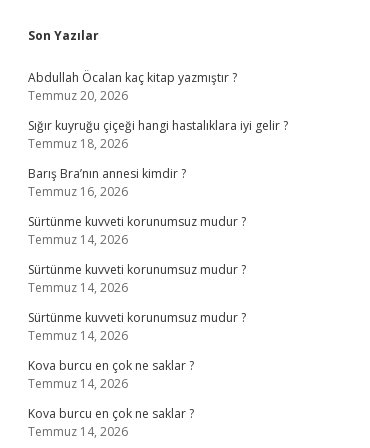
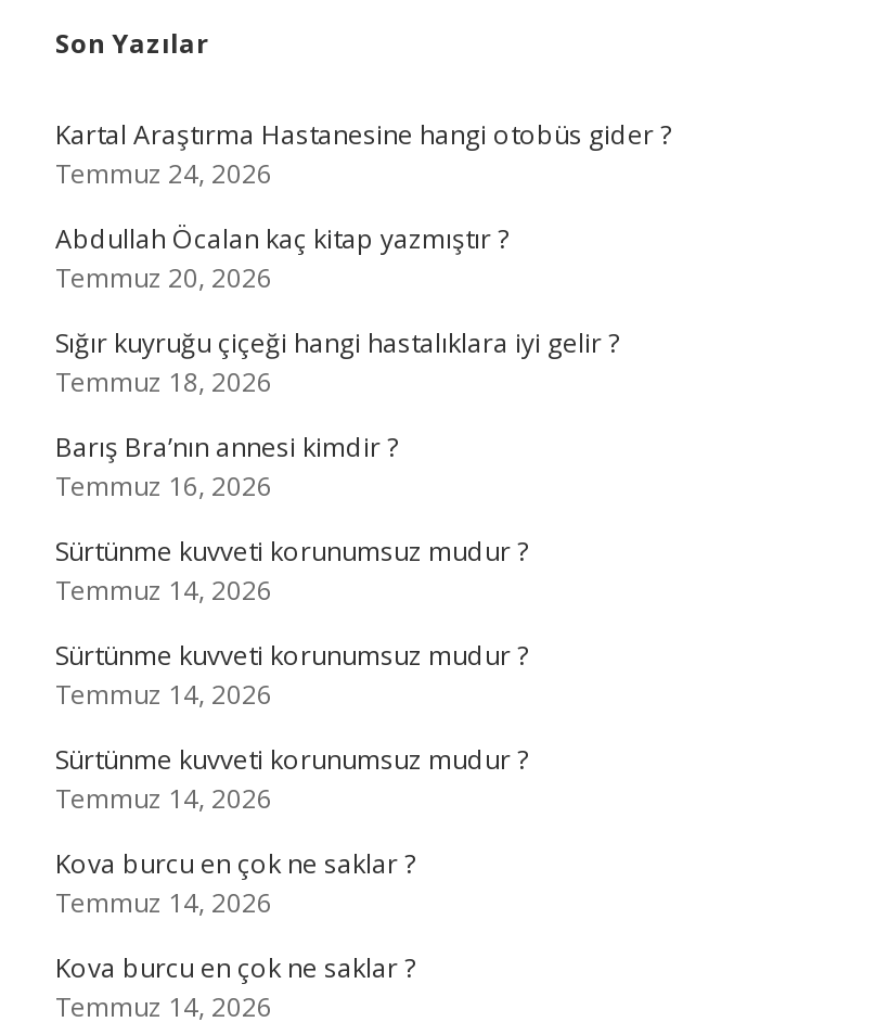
+ Kartal Araştırma Hastanesine hangi otobüs gider ?
+ Temmuz 24, 2026
